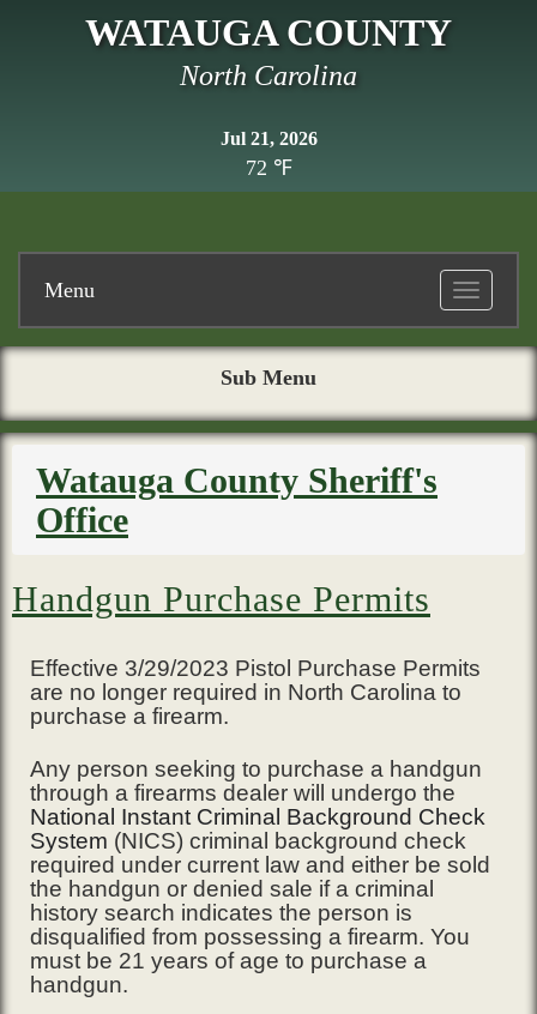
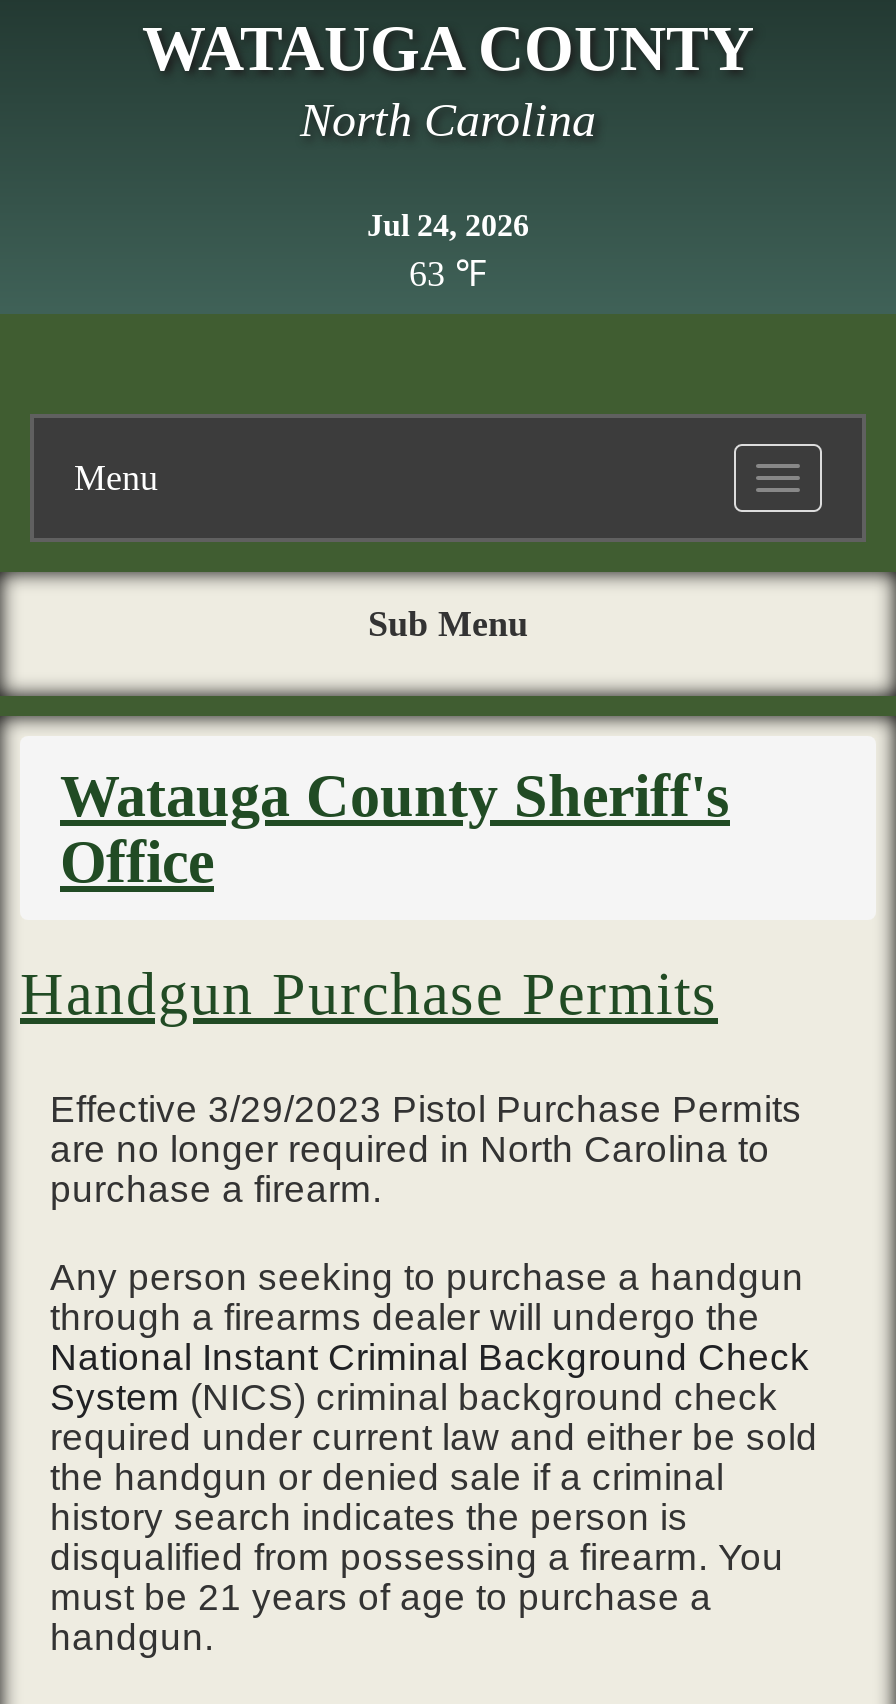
- Jul 21, 2026
+ Jul 24, 2026

- 72 ℉
+ 63 ℉
